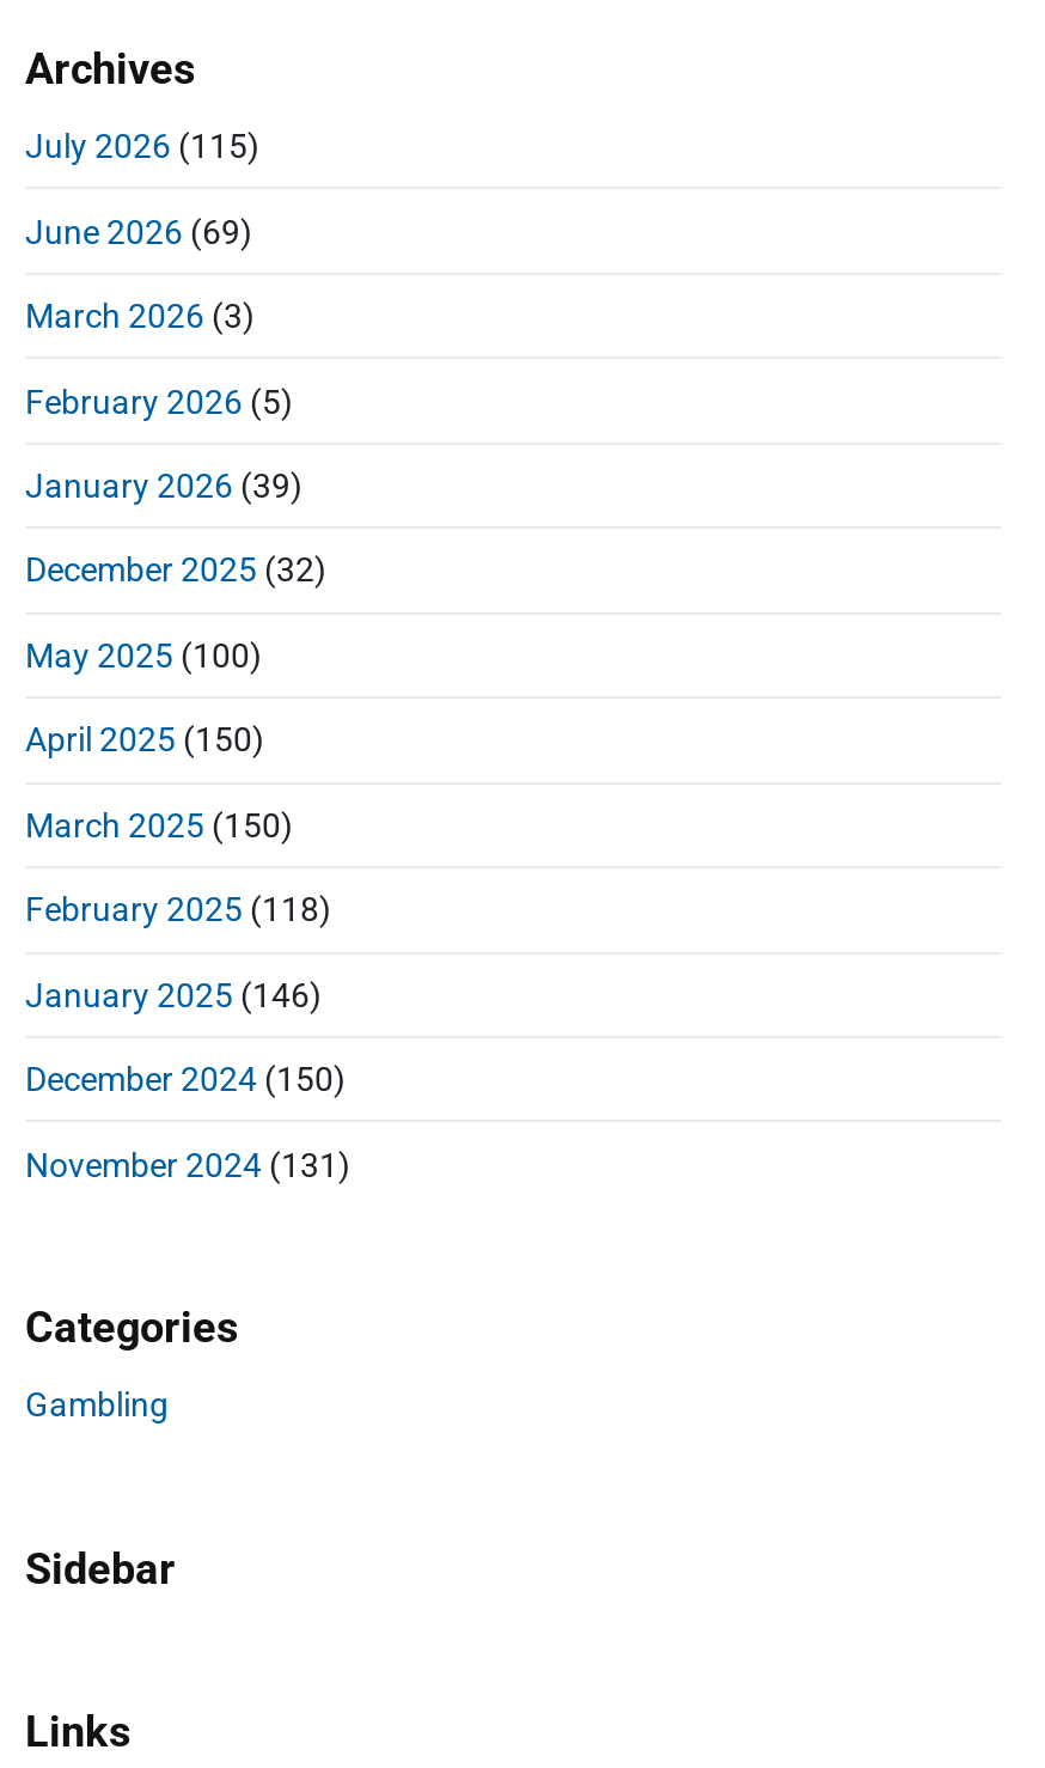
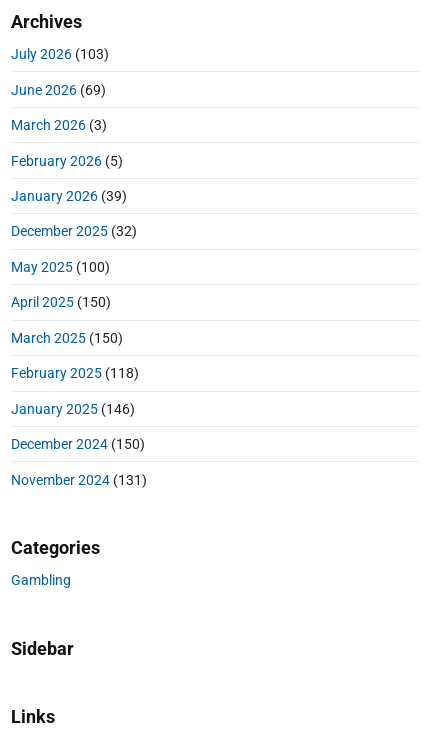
- July 2026 (115)
+ July 2026 (103)
